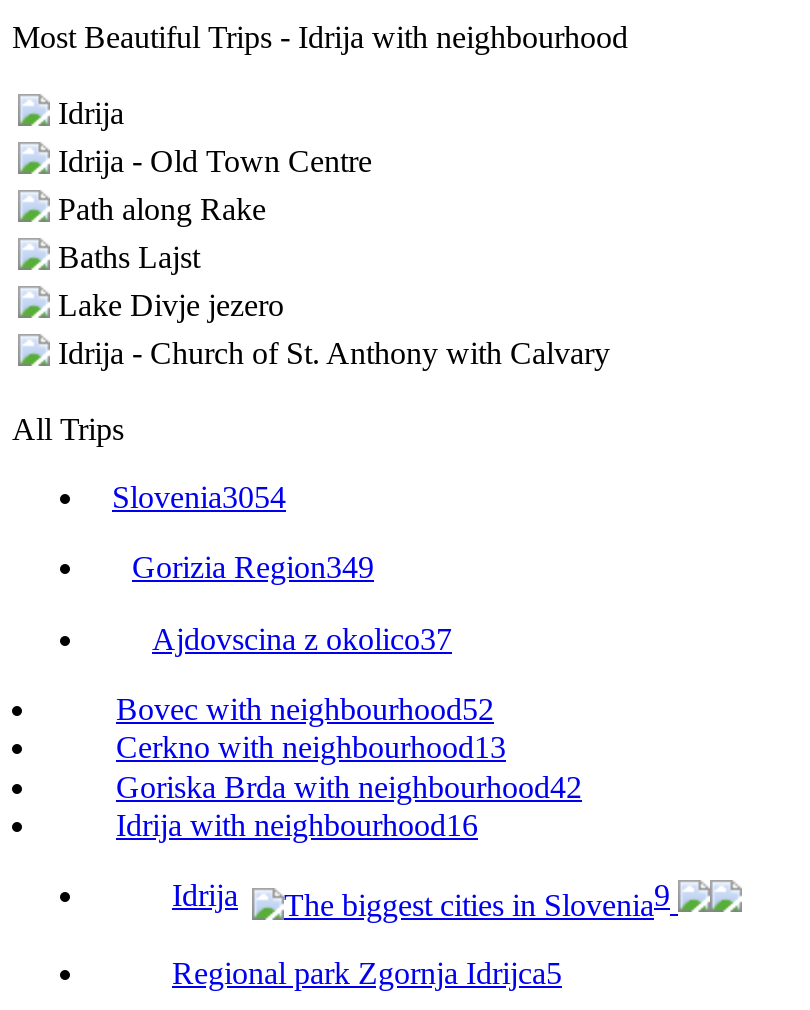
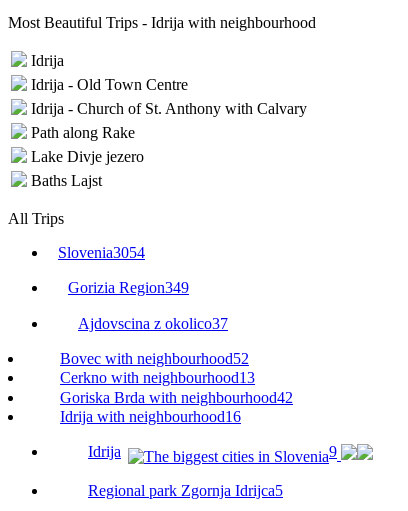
moved down: Path along Rake | Lake Divje jezero | Baths Lajst

moved up: Idrija - Church of St. Anthony with Calvary
